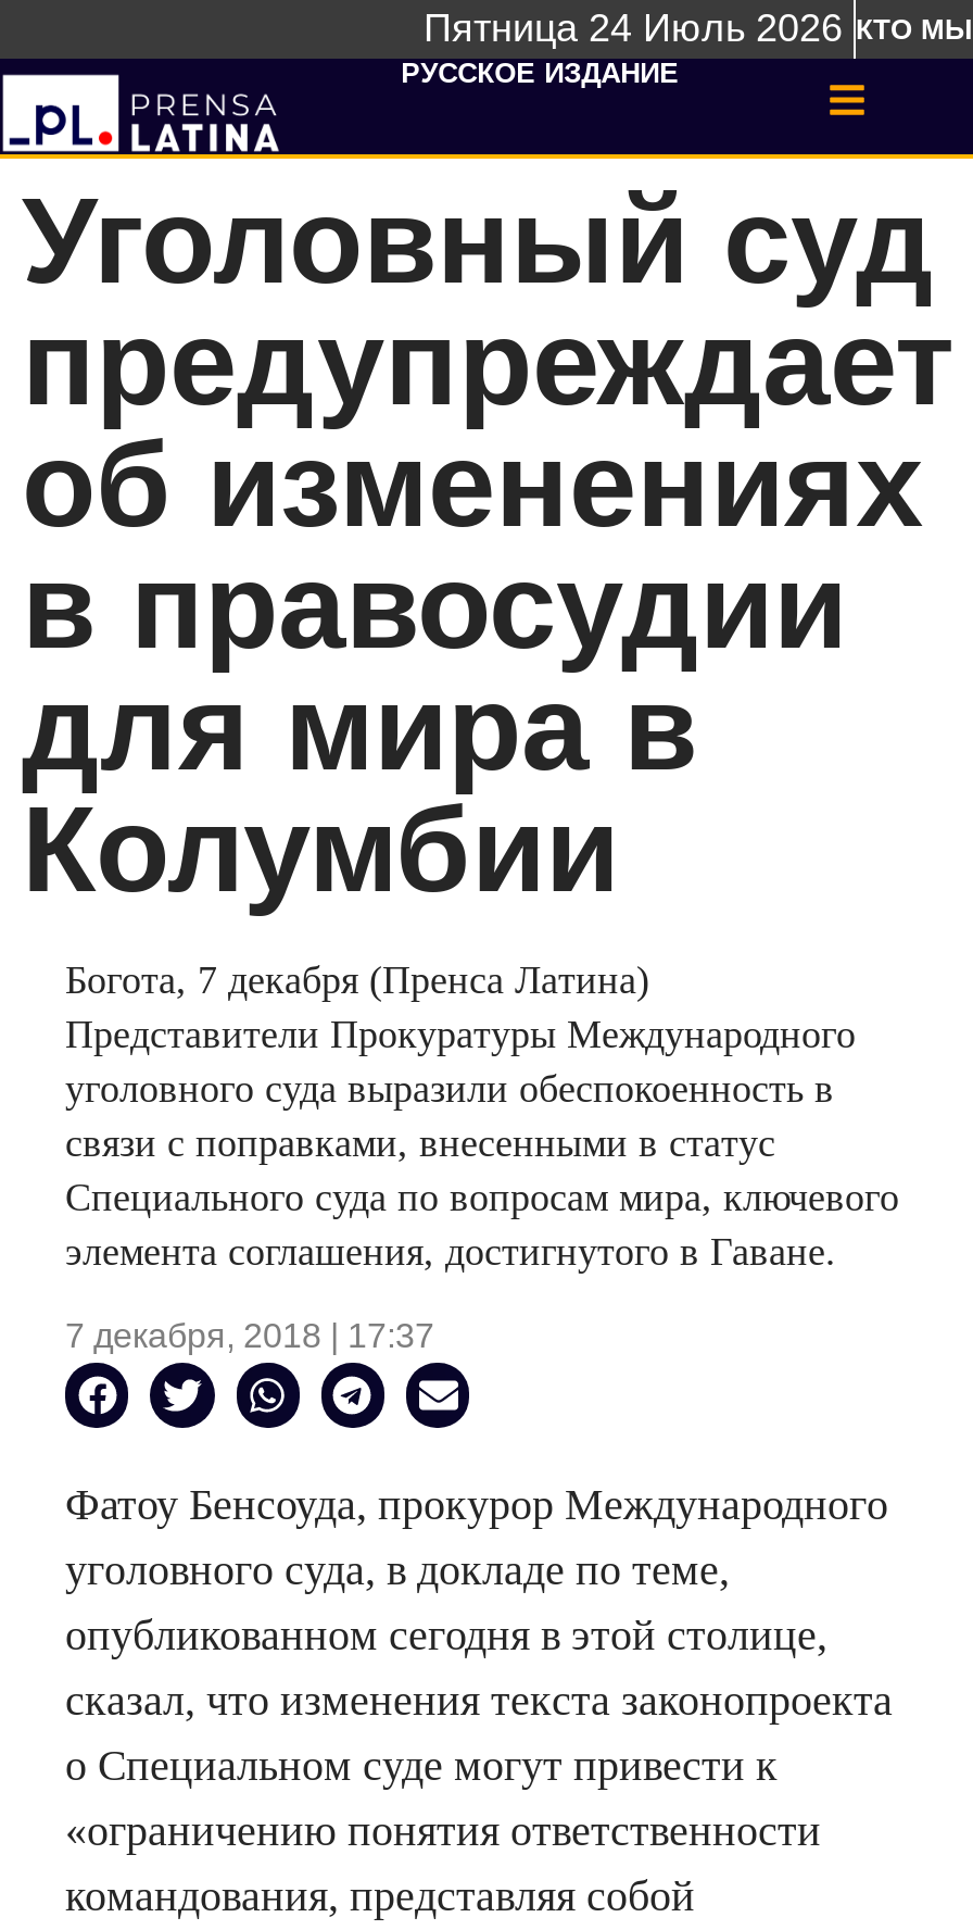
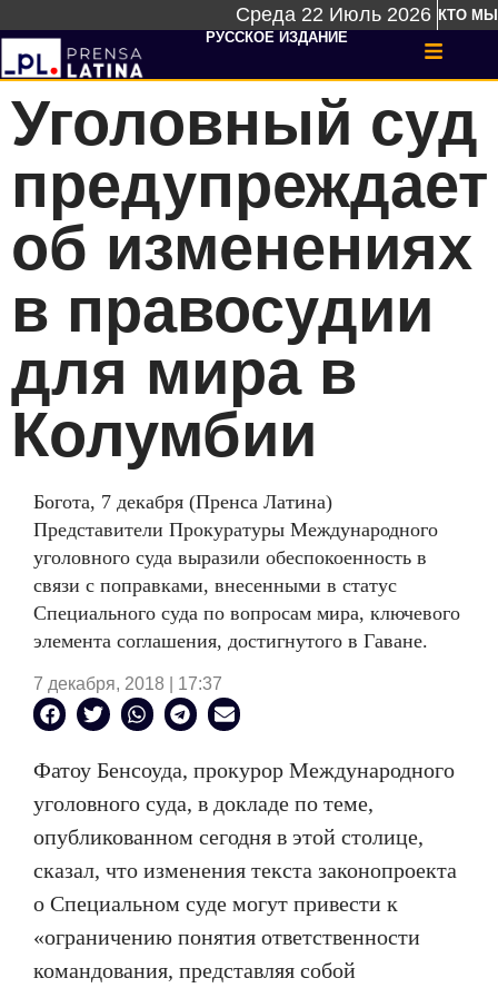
- Пятница 24 Июль 2026 КТО МЫ
+ Среда 22 Июль 2026 КТО МЫ
